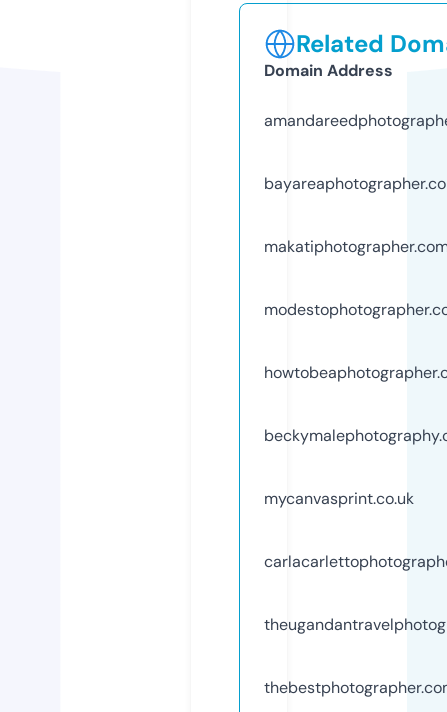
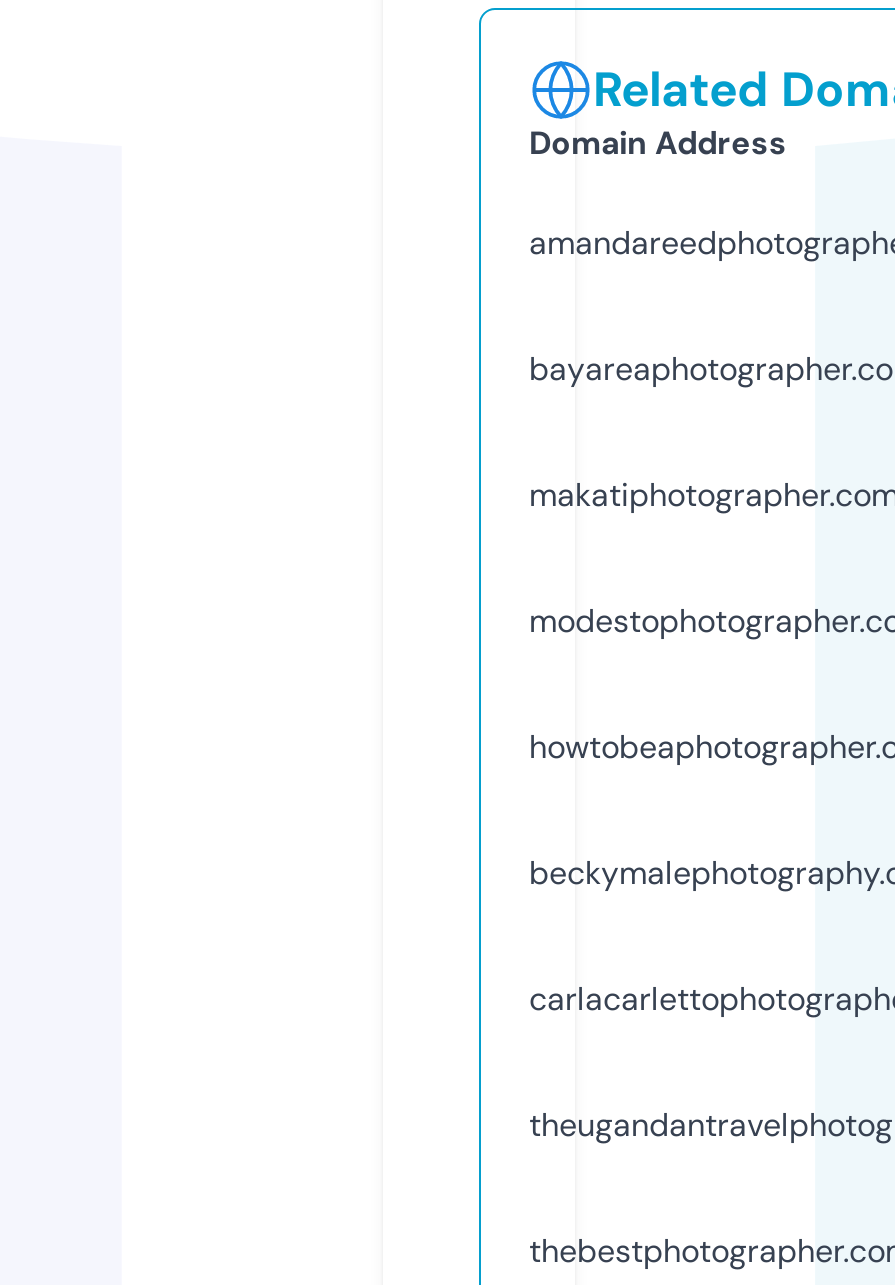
- mycanvasprint.co.uk
